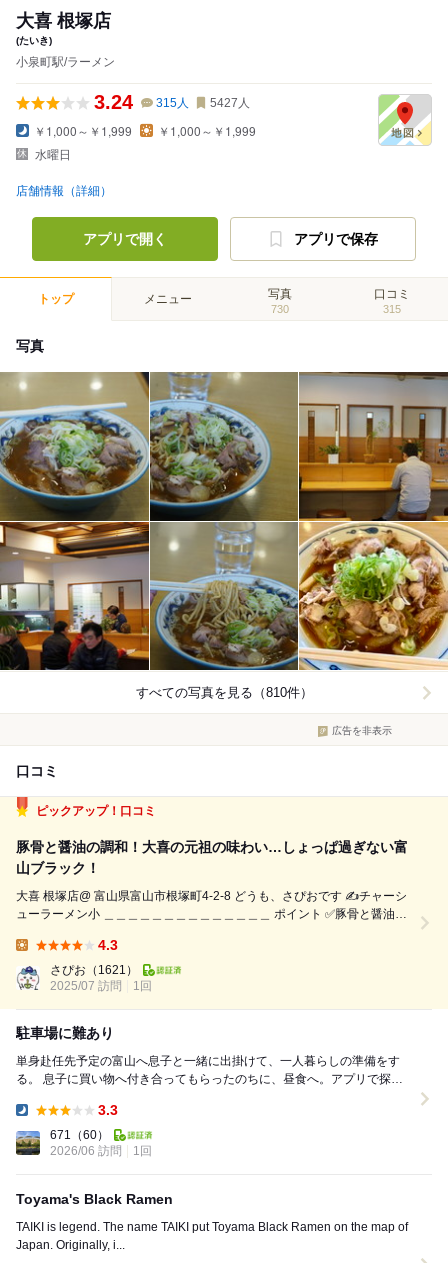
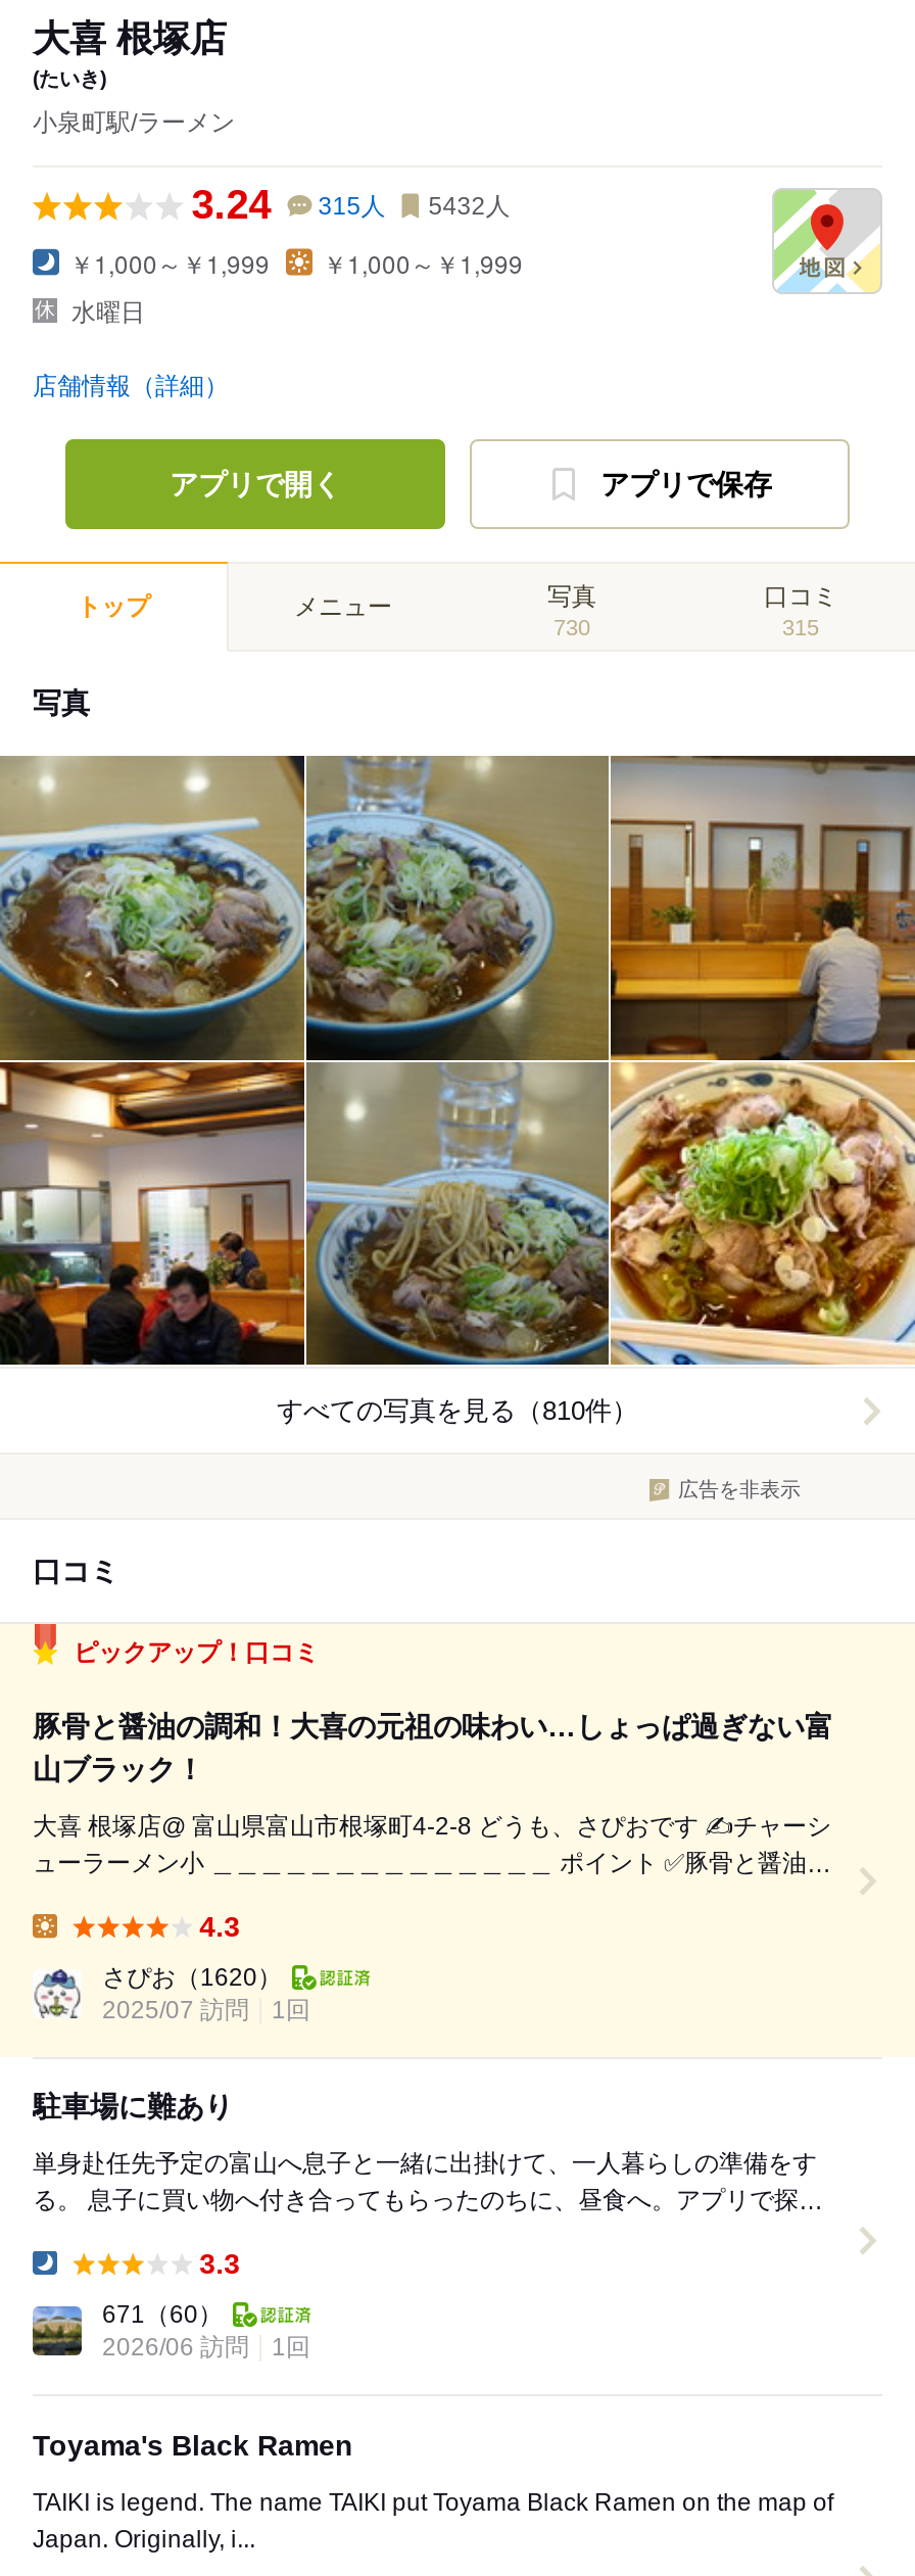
- 3.24 315人 5427人
+ 3.24 315人 5432人

- さぴお（1621）
+ さぴお（1620）
